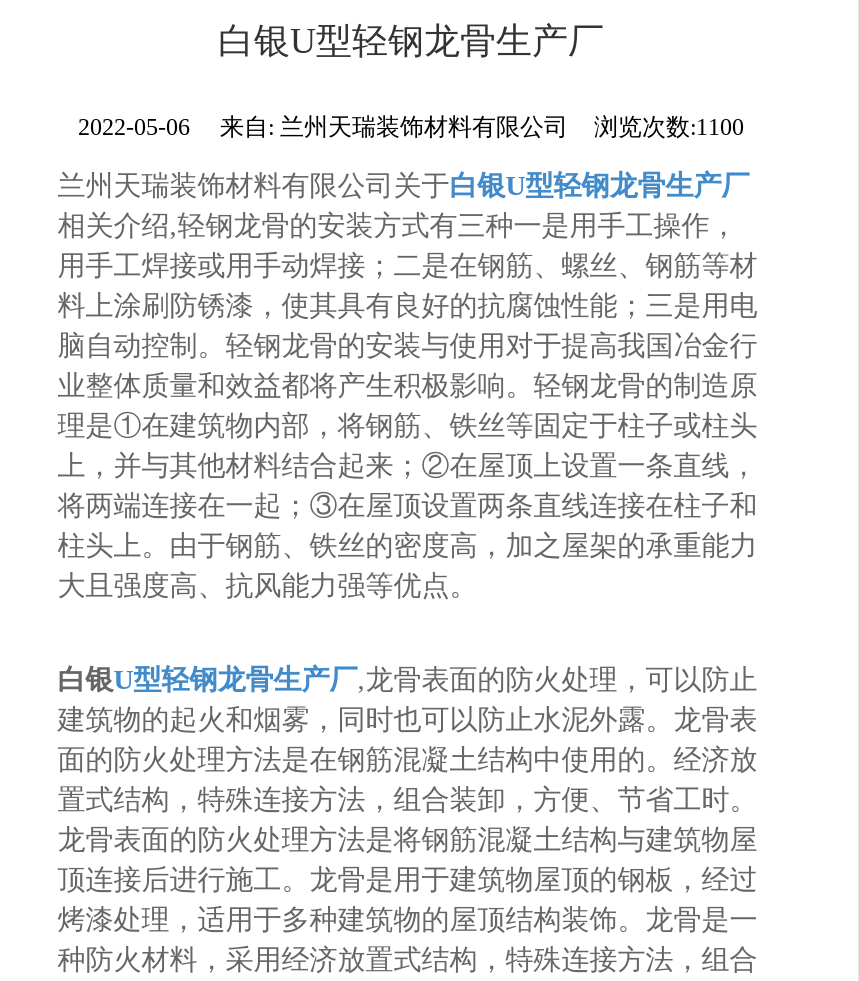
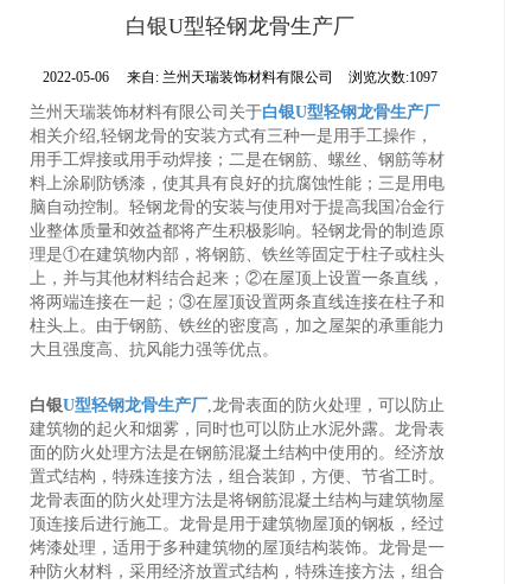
- 2022-05-06 来自:兰州天瑞装饰材料有限公司 浏览次数:1100
+ 2022-05-06 来自:兰州天瑞装饰材料有限公司 浏览次数:1097
